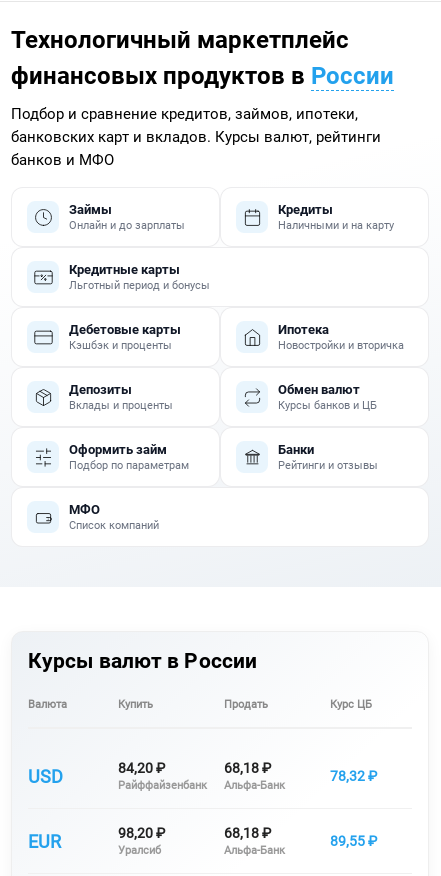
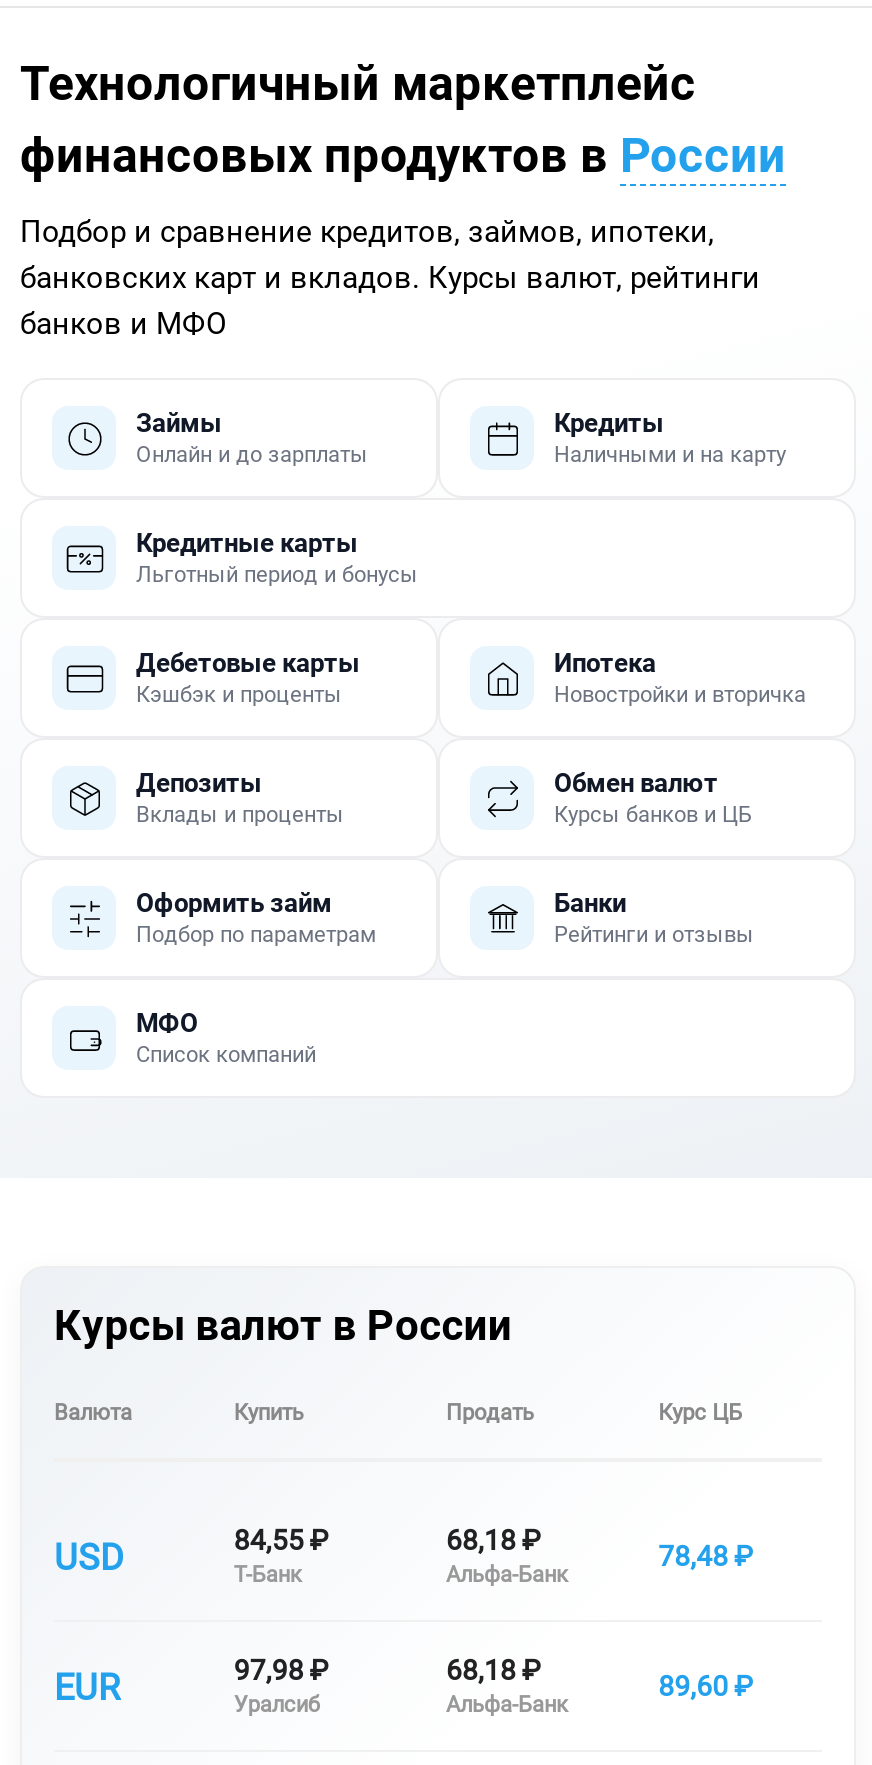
- 84,20 ₽
- Райффайзенбанк
+ 84,55 ₽
+ Т-Банк

- 78,32 ₽
+ 78,48 ₽

- 98,20 ₽
+ 97,98 ₽

- 89,55 ₽
+ 89,60 ₽
